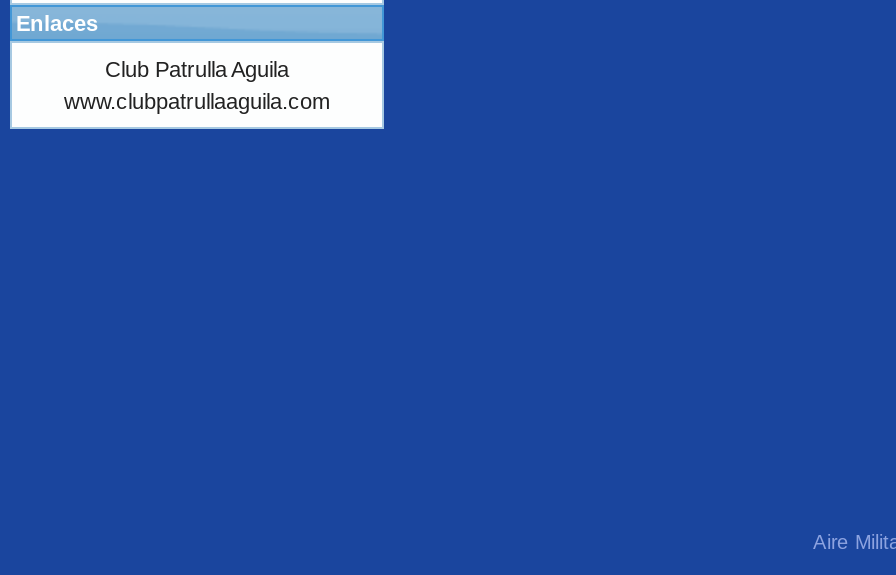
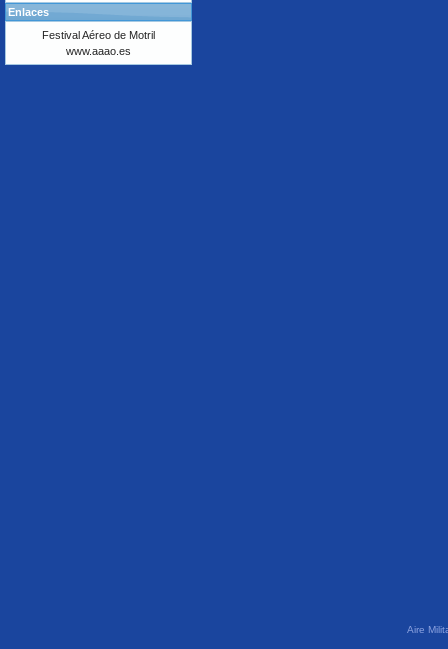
- Club Patrulla Aguila
- www.clubpatrullaaguila.com
+ Festival Aéreo de Motril
+ www.aaao.es
